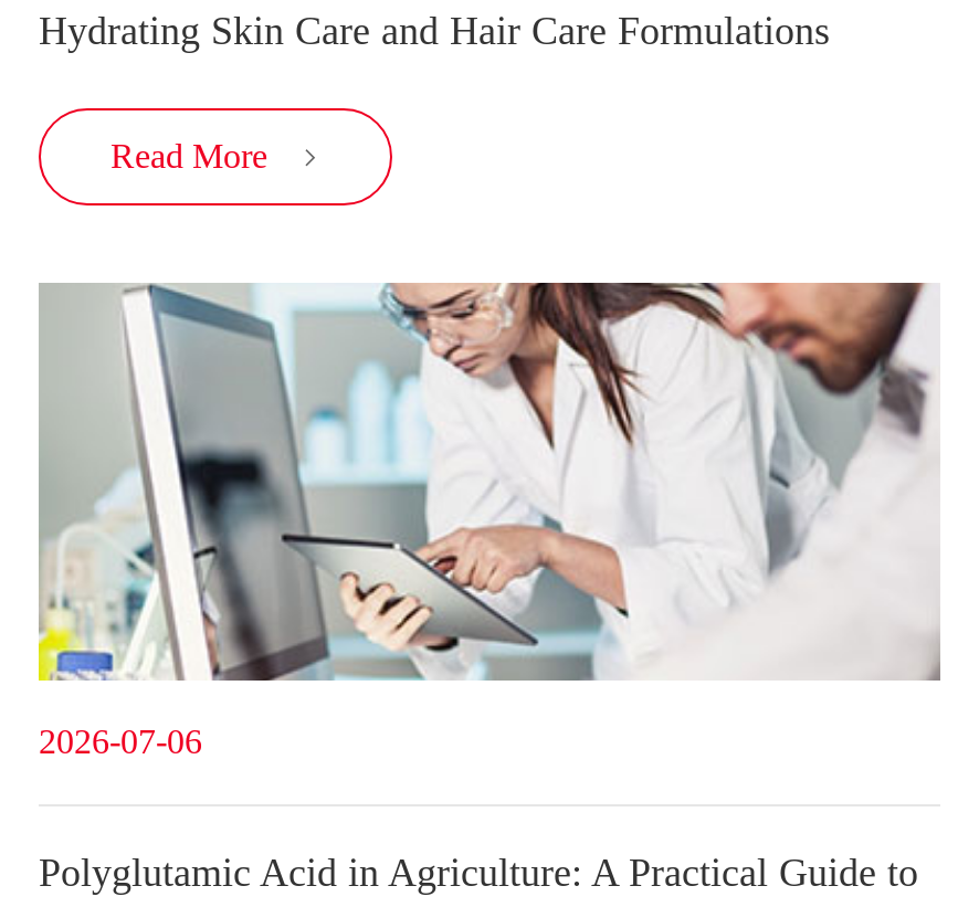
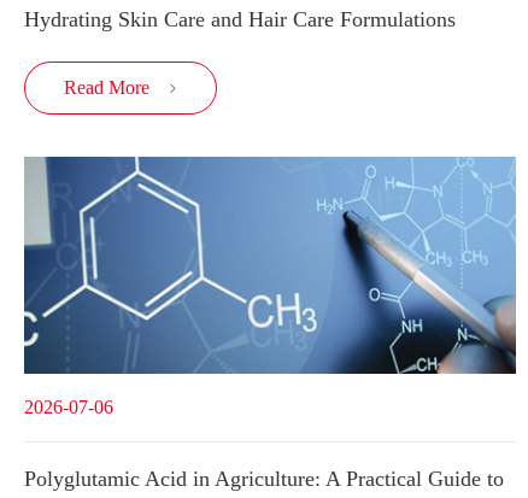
- [image]
+ [image]
